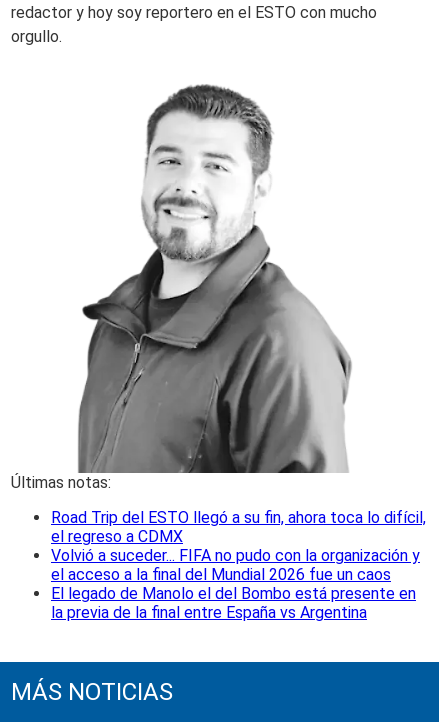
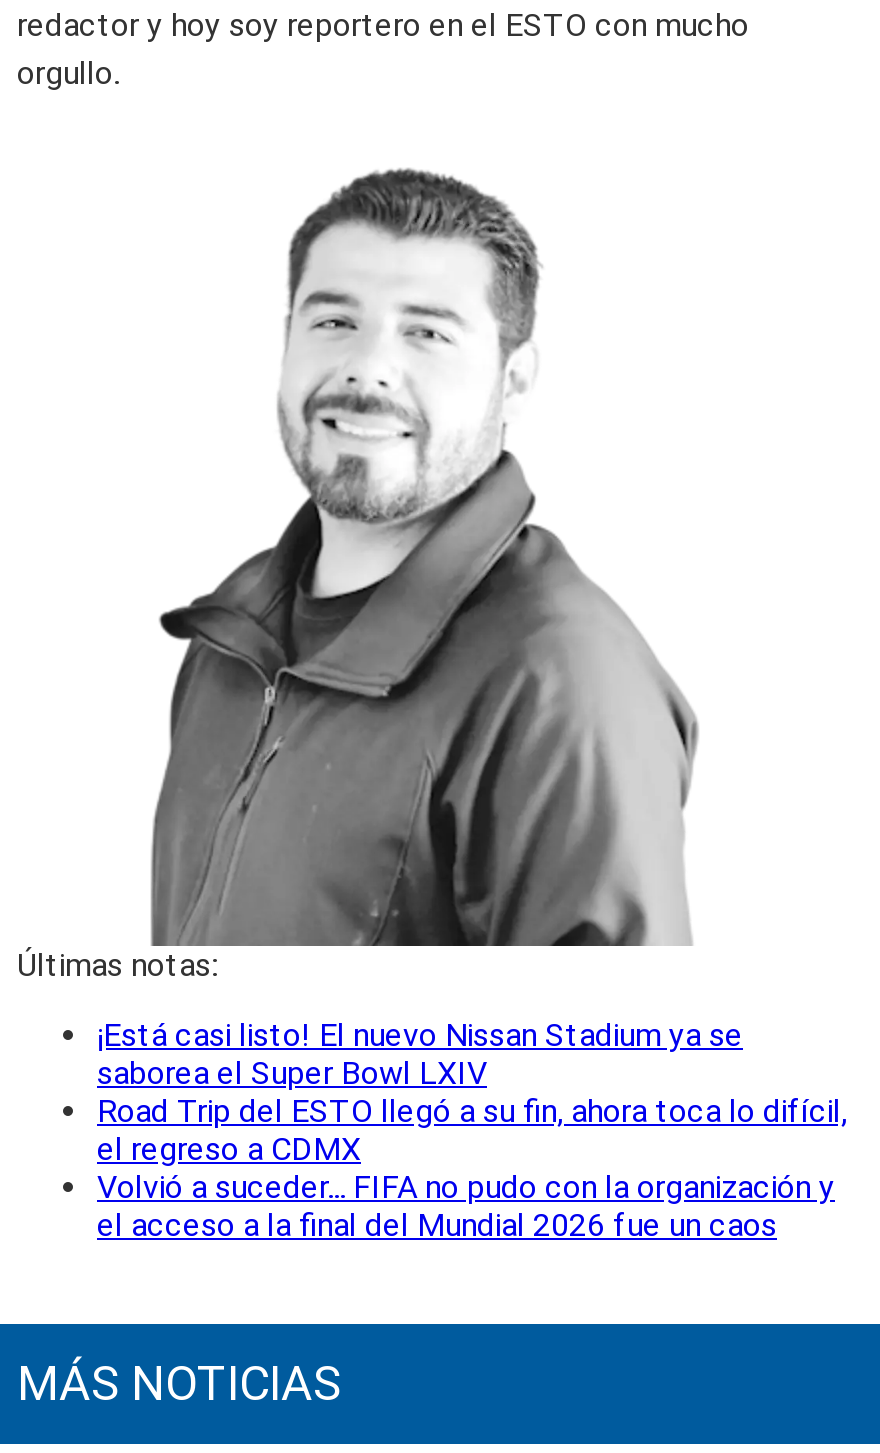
+ ¡Está casi listo! El nuevo Nissan Stadium ya se
+ saborea el Super Bowl LXIV

moved down: Road Trip del ESTO llegó a su fin, ahora toca lo difícil, | el regreso a CDMX | Volvió a suceder... FIFA no pudo con la organización y | el acceso a la final del Mundial 2026 fue un caos

- El legado de Manolo el del Bombo está presente en
- la previa de la final entre España vs Argentina
